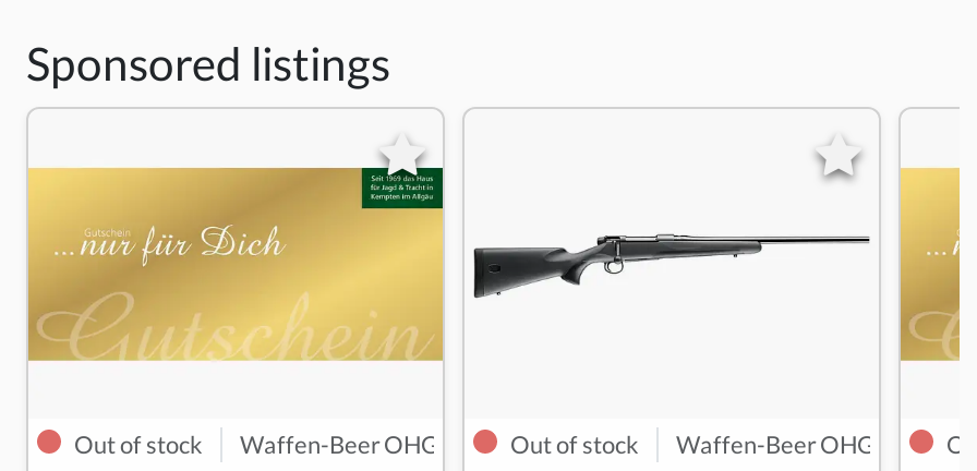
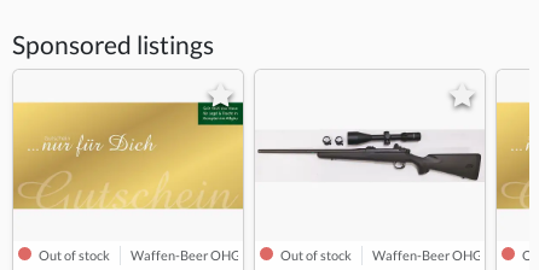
- [image]
+ [image]
